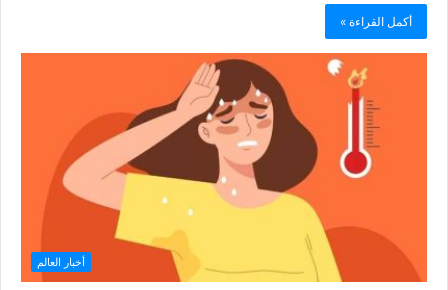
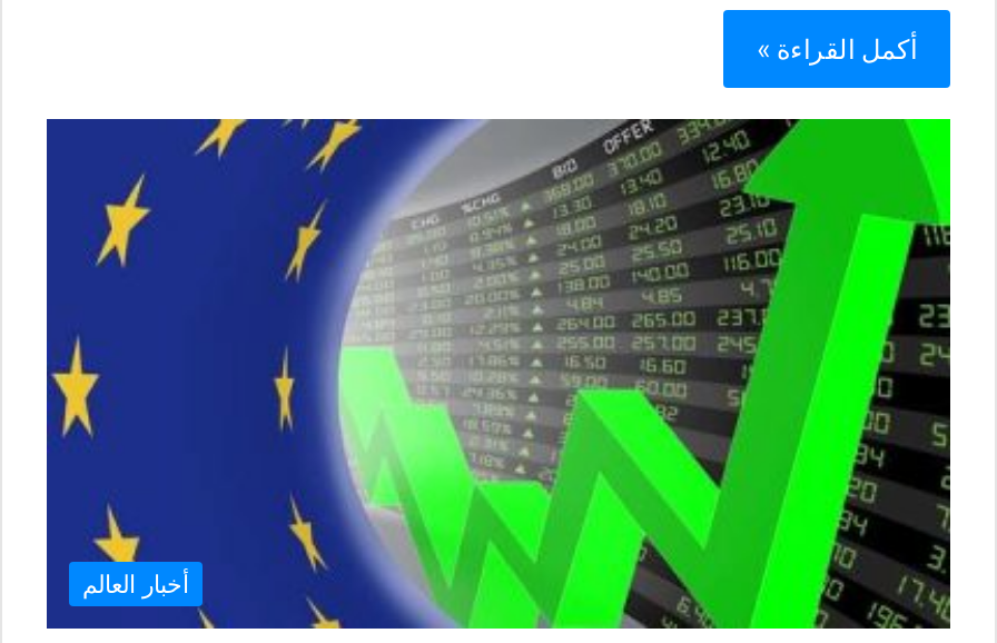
- [image]
+ [image]
